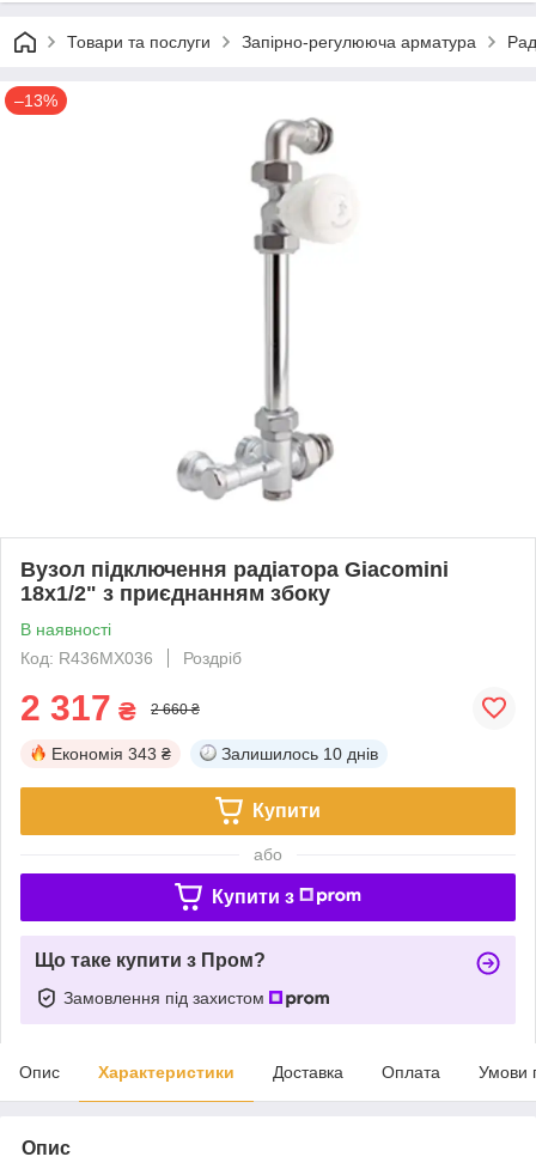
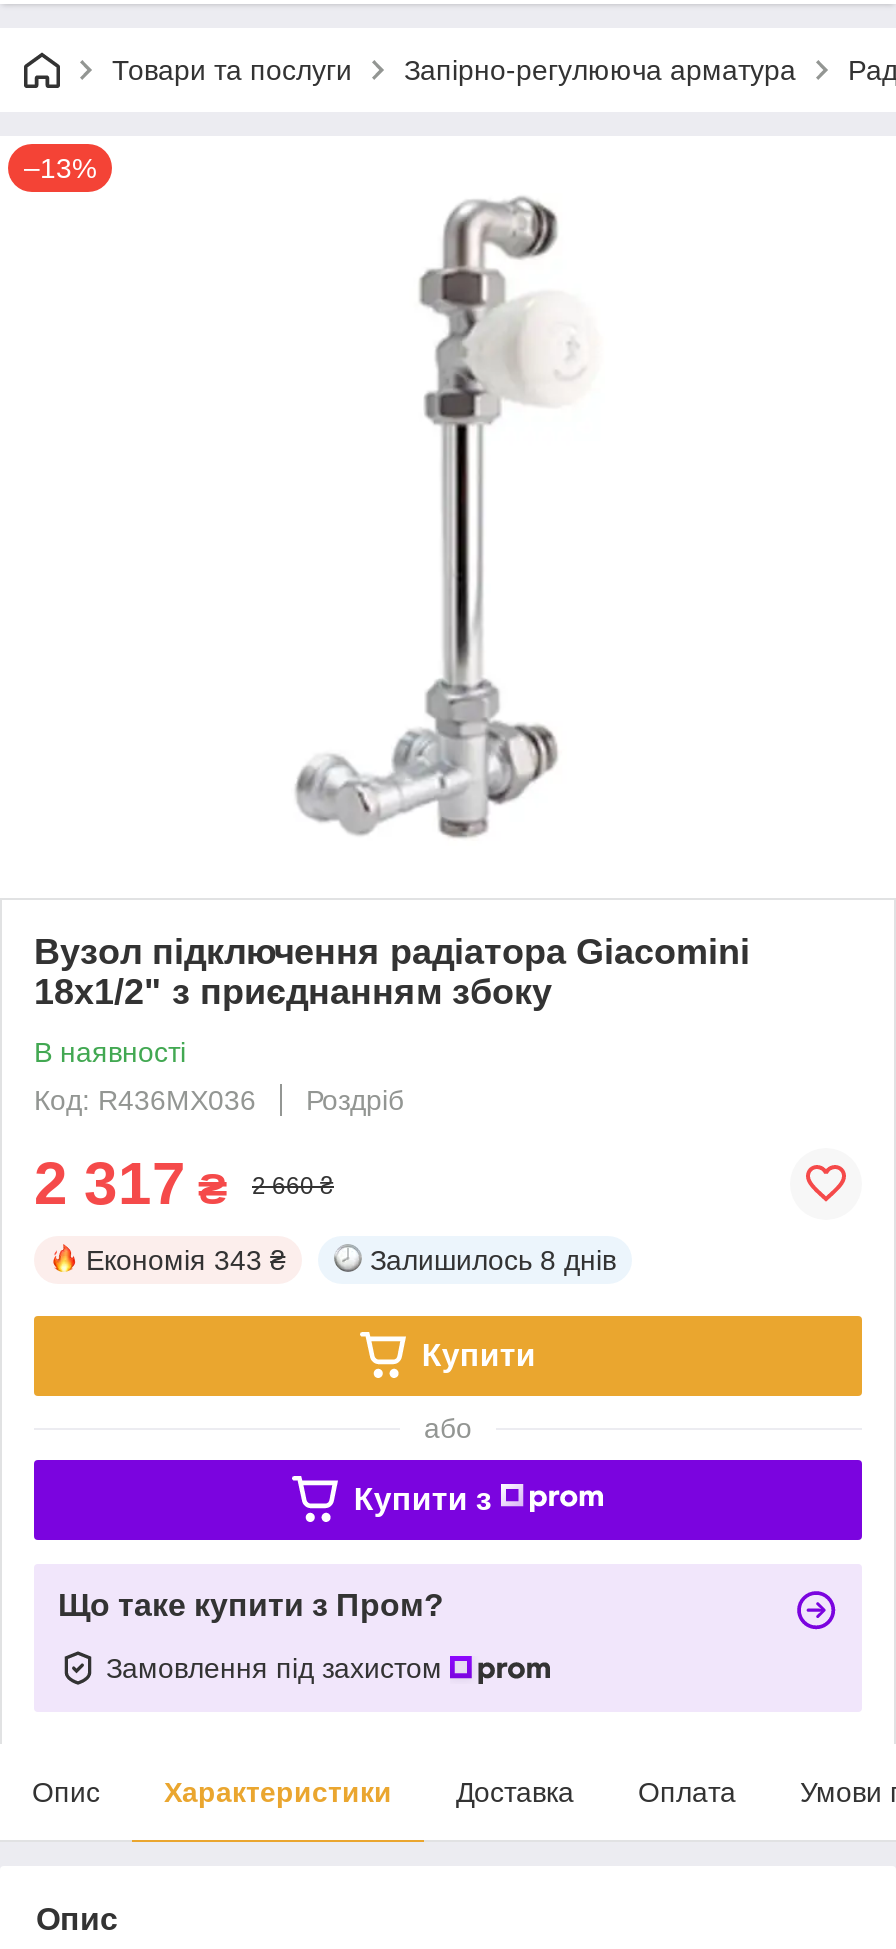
- Залишилось 10 днів
+ Залишилось 8 днів
